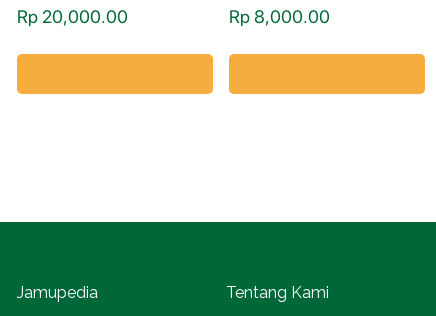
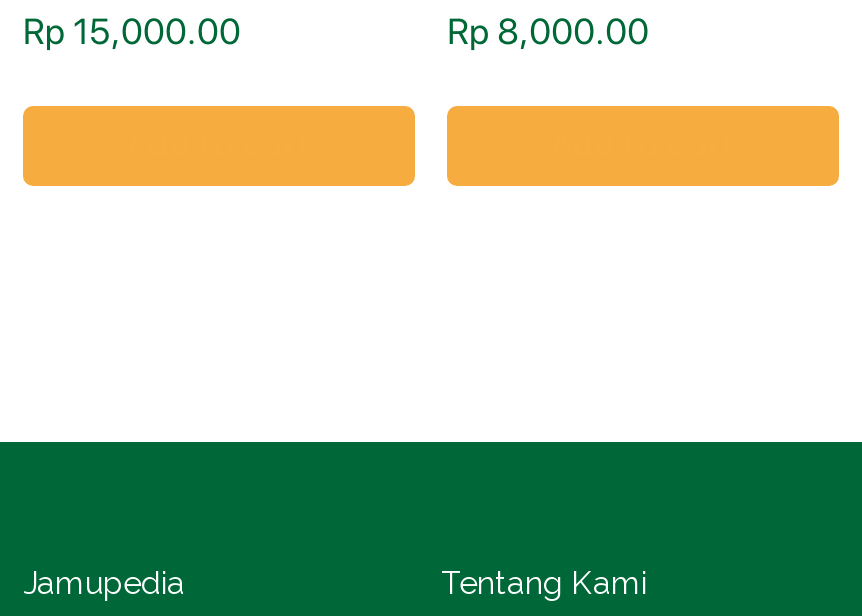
- Rp 20,000.00
+ Rp 15,000.00
